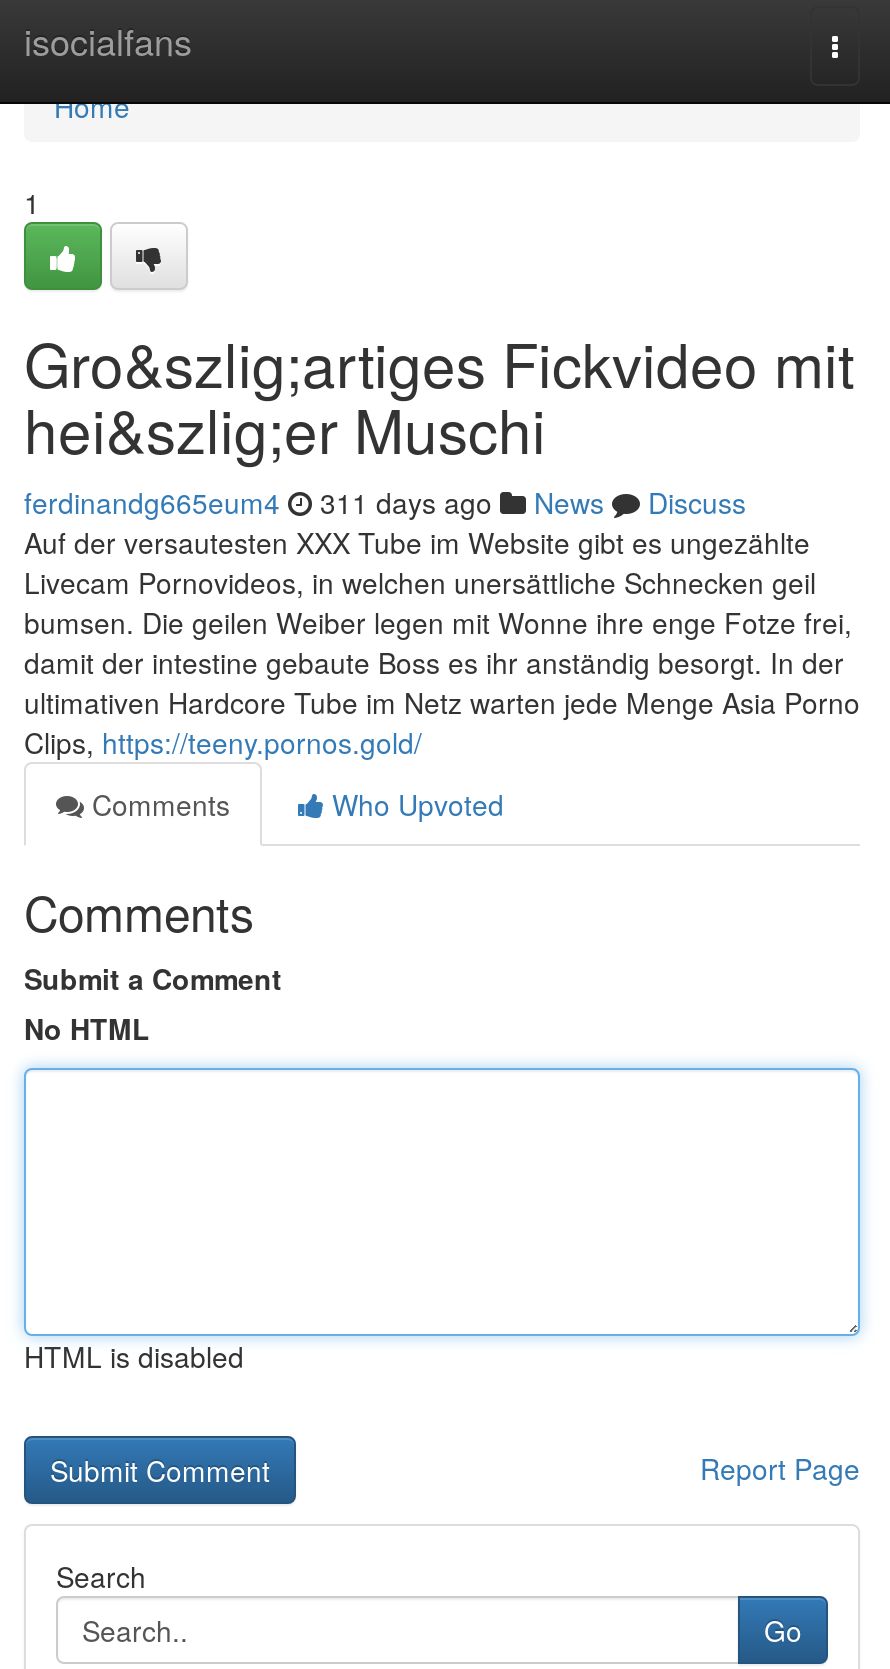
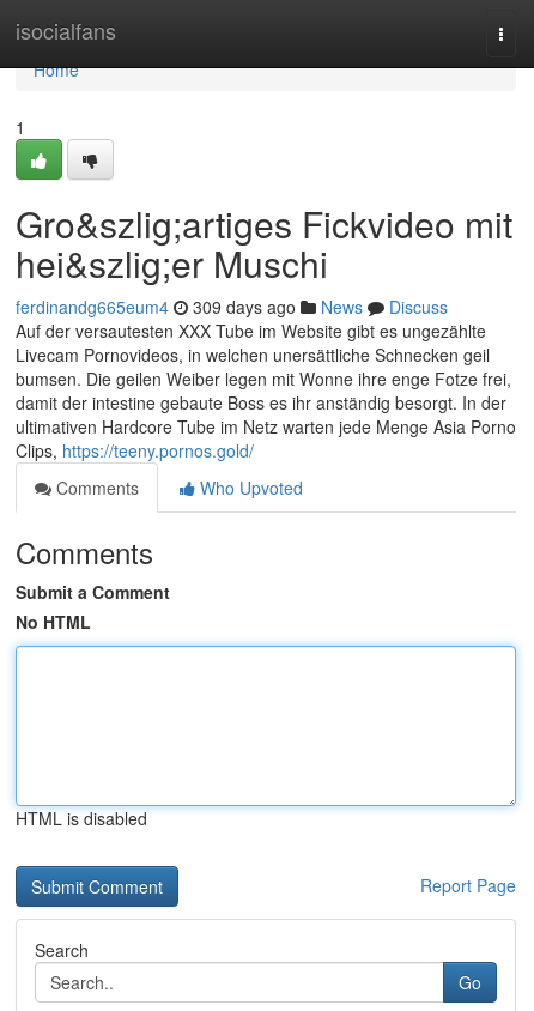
- ferdinandg665eum4 311 days ago News Discuss
+ ferdinandg665eum4 309 days ago News Discuss
